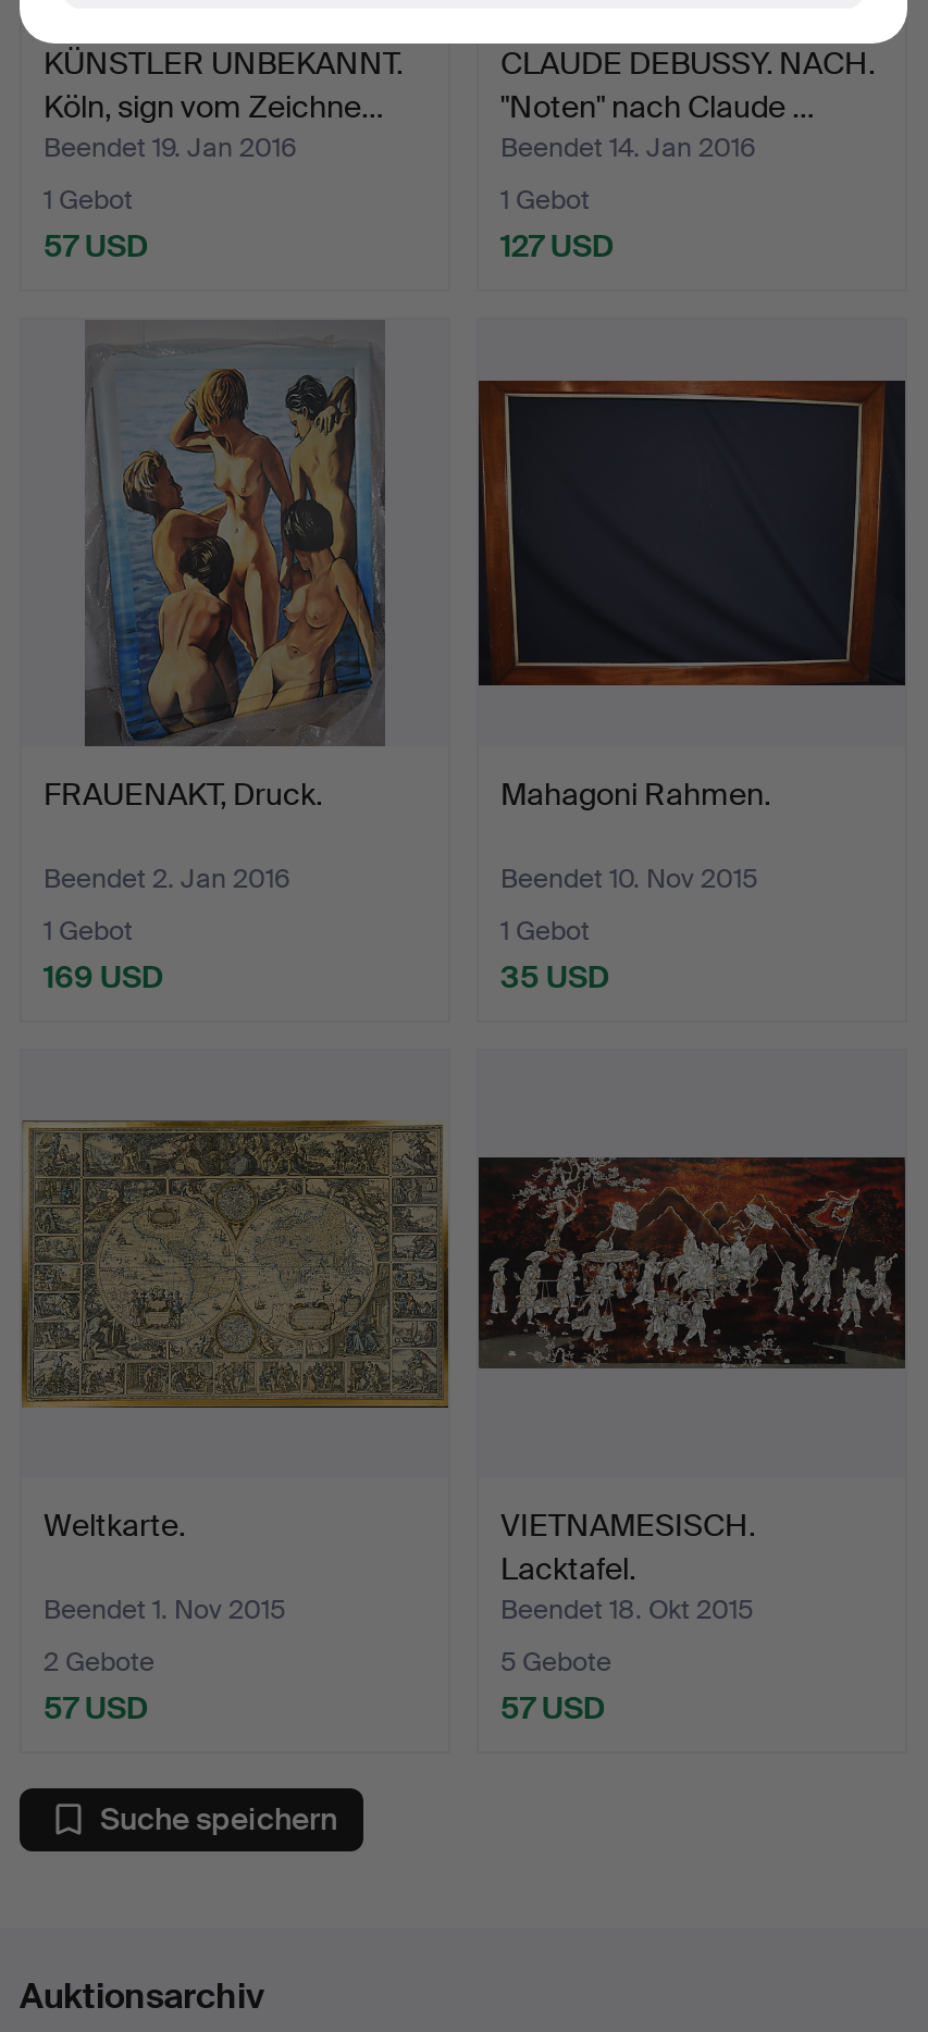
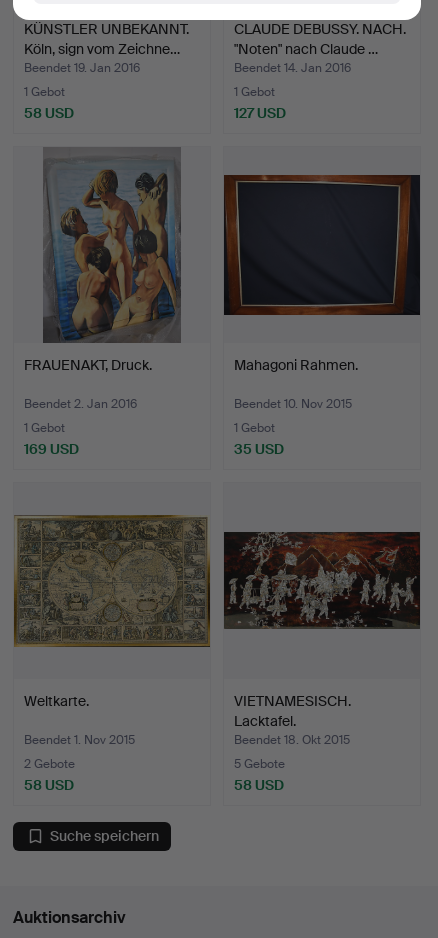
- 57 USD
+ 58 USD

- 57 USD
+ 58 USD

- 57 USD
+ 58 USD
